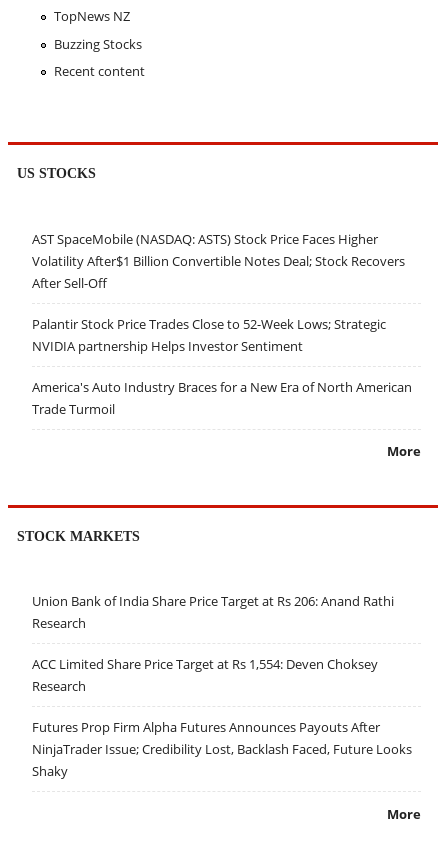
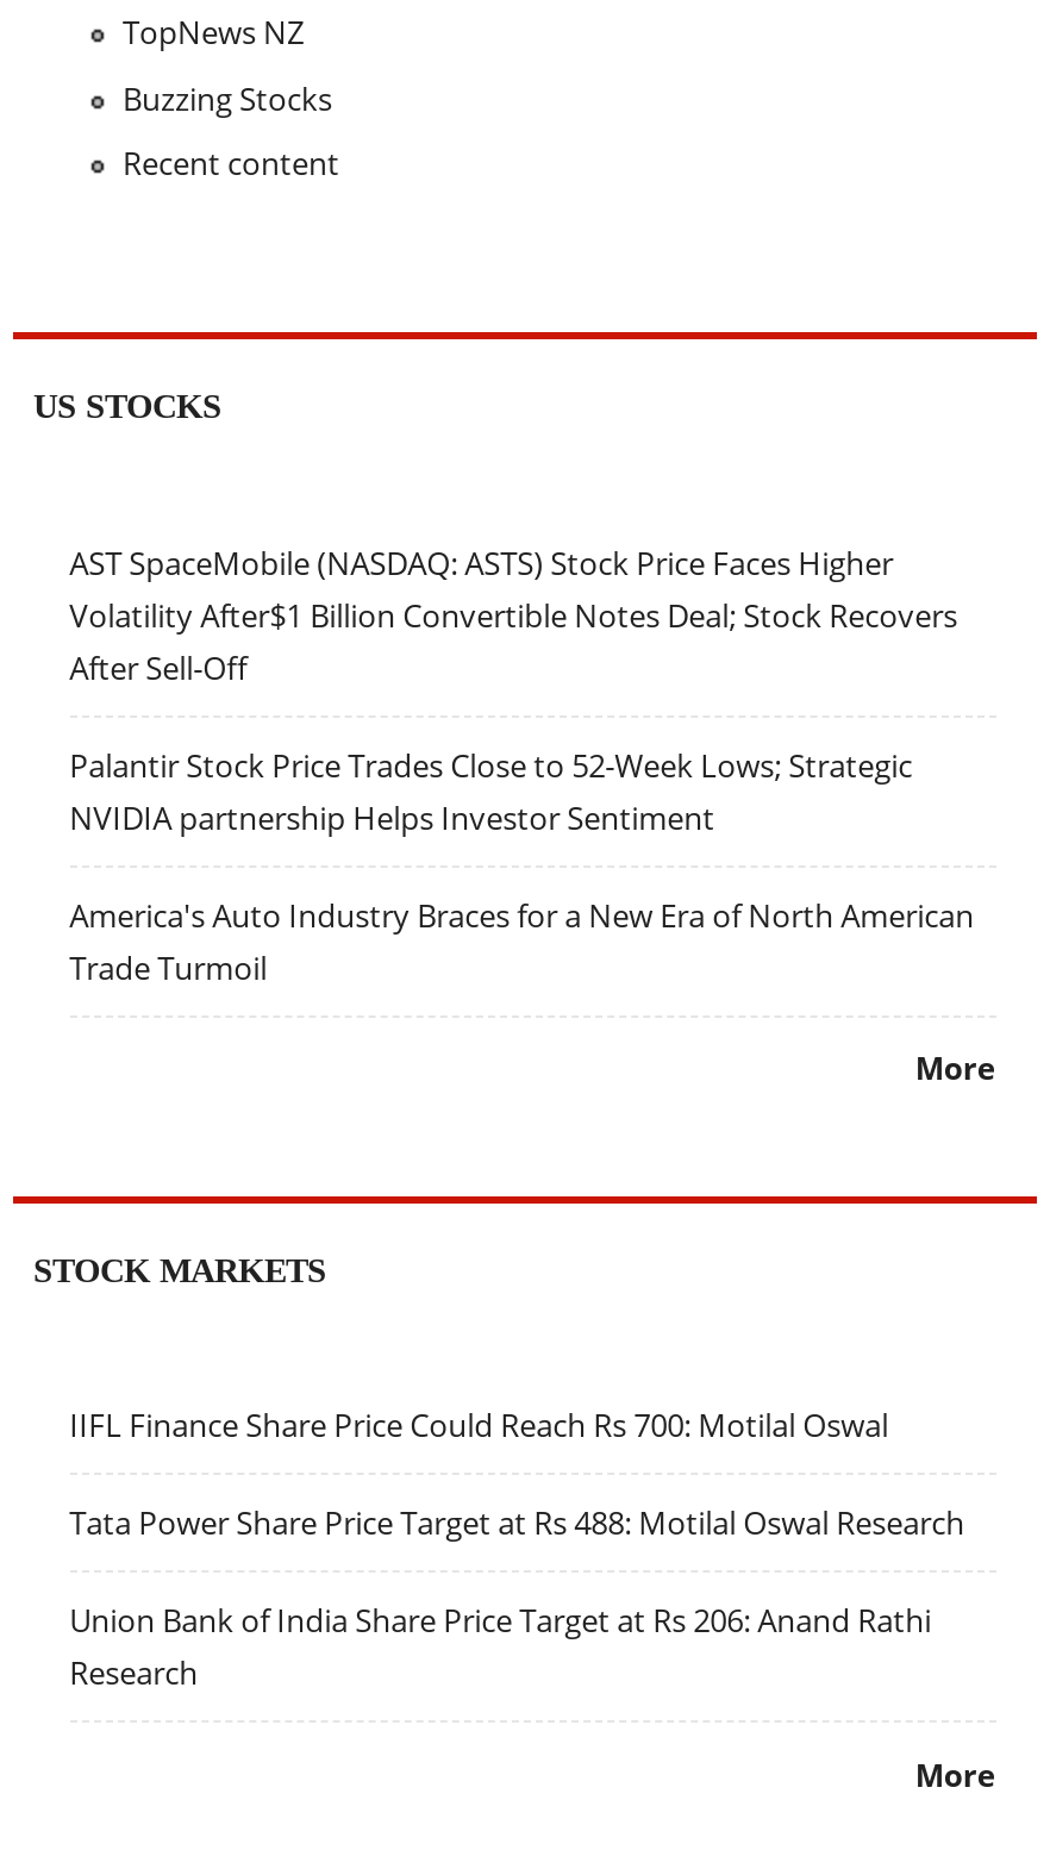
+ IIFL Finance Share Price Could Reach Rs 700: Motilal Oswal
+ Tata Power Share Price Target at Rs 488: Motilal Oswal Research

moved down: Union Bank of India Share Price Target at Rs 206: Anand Rathi | Research

- ACC Limited Share Price Target at Rs 1,554: Deven Choksey
- Research
- Futures Prop Firm Alpha Futures Announces Payouts After
- NinjaTrader Issue; Credibility Lost, Backlash Faced, Future Looks
- Shaky
